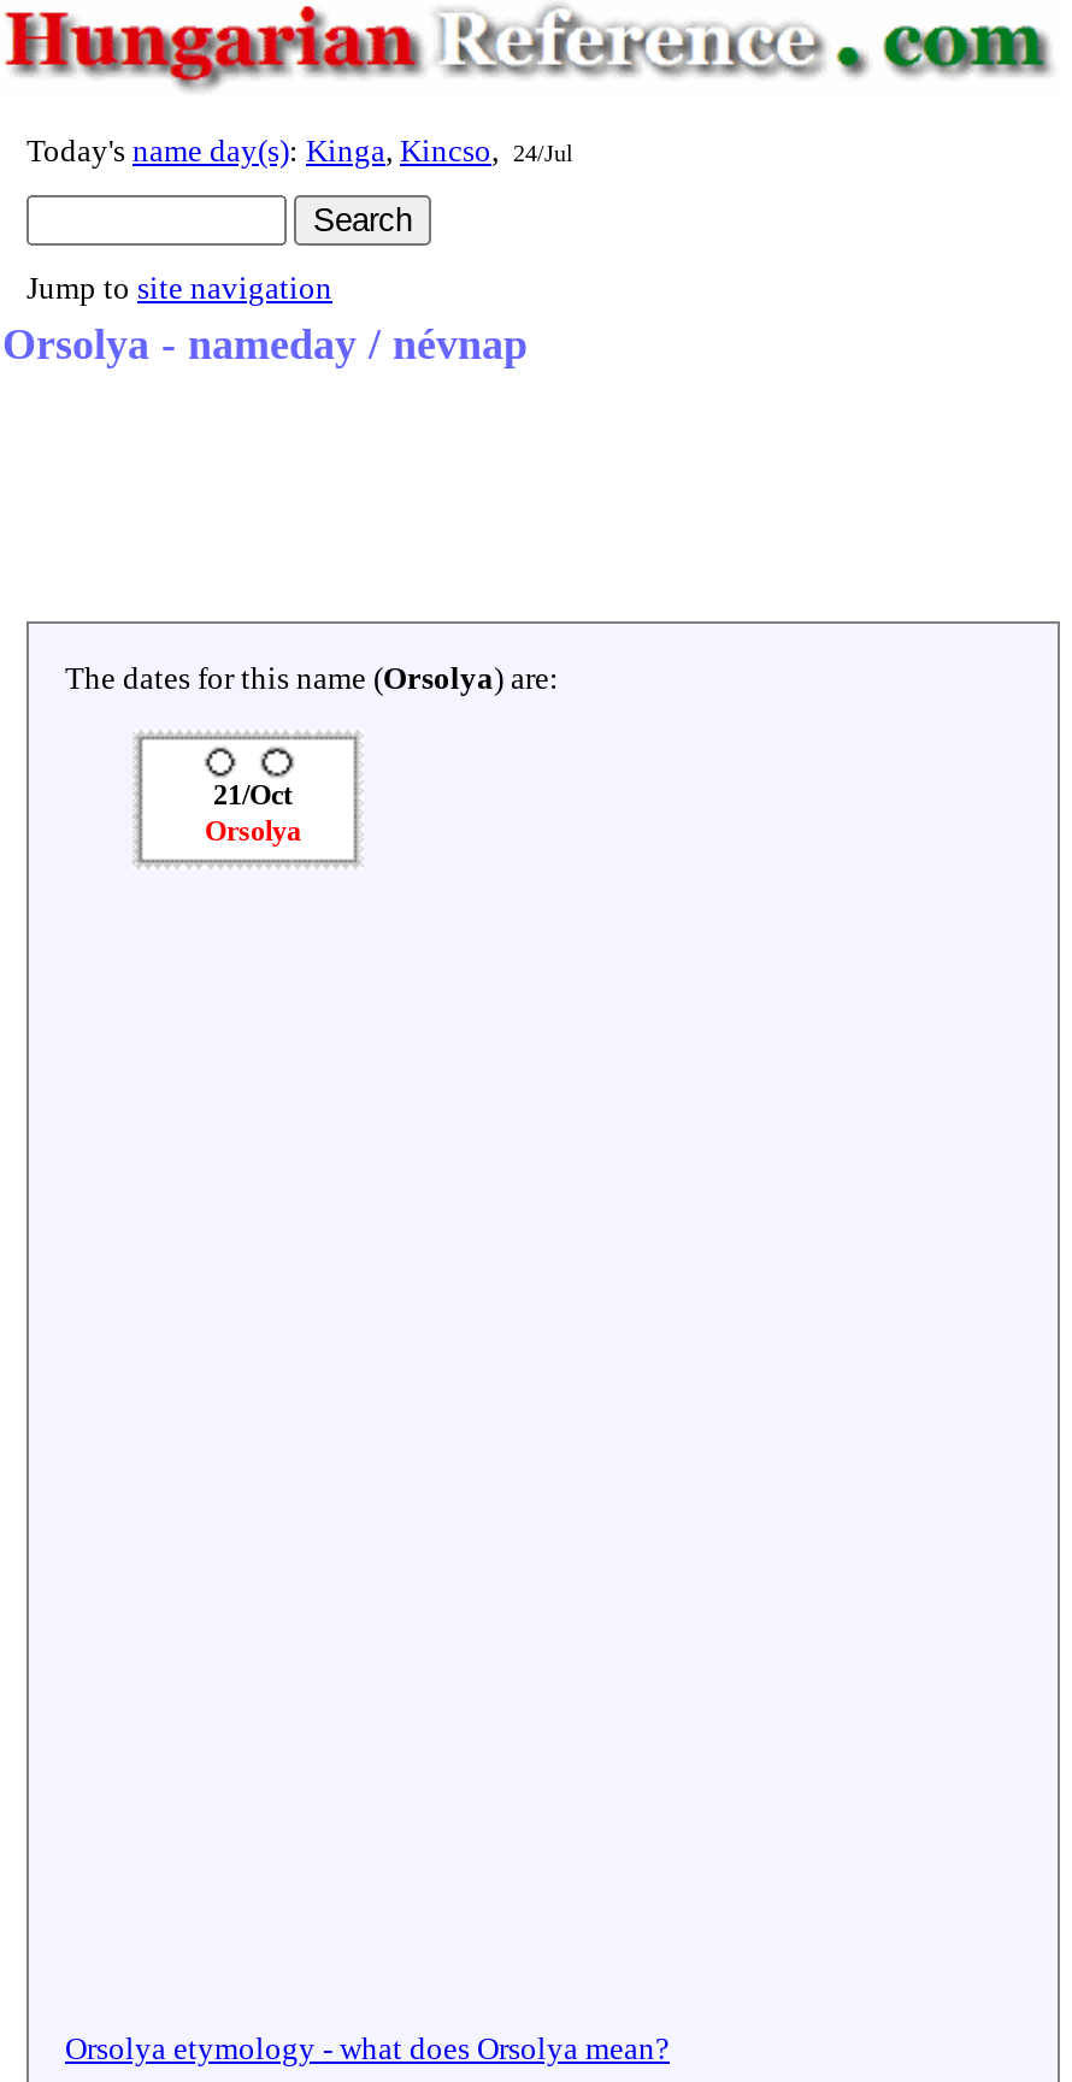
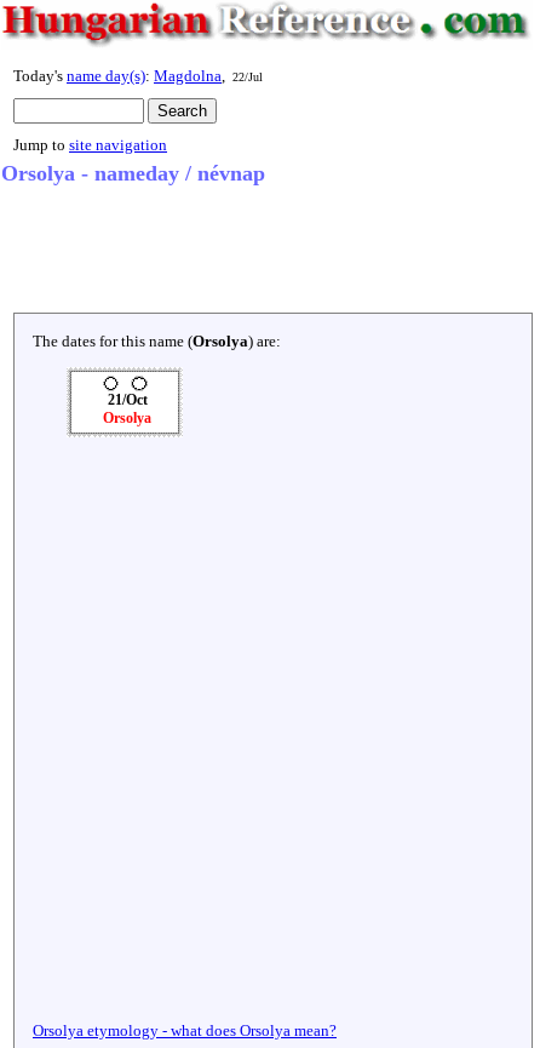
- Today's name day(s): Kinga, Kincso, 24/Jul
+ Today's name day(s): Magdolna, 22/Jul
